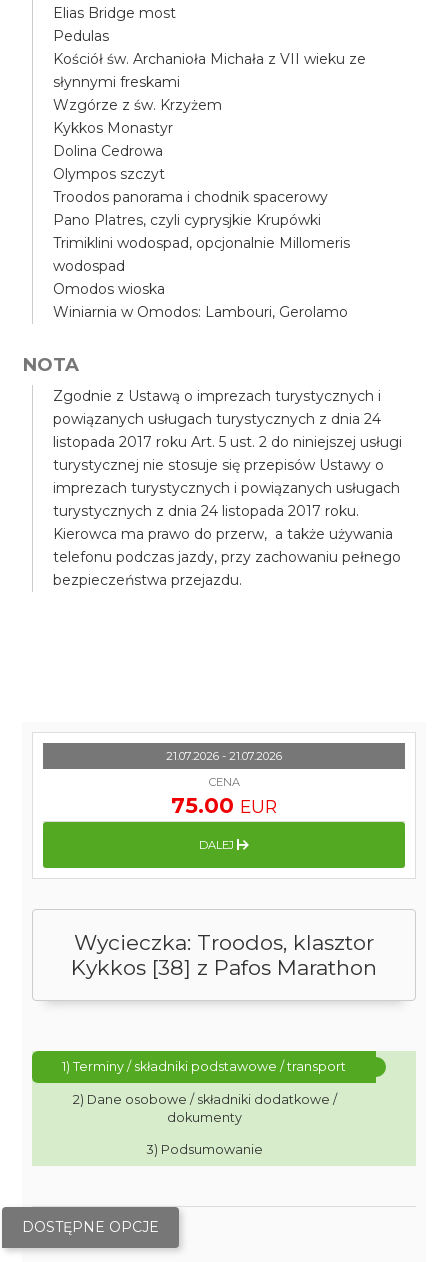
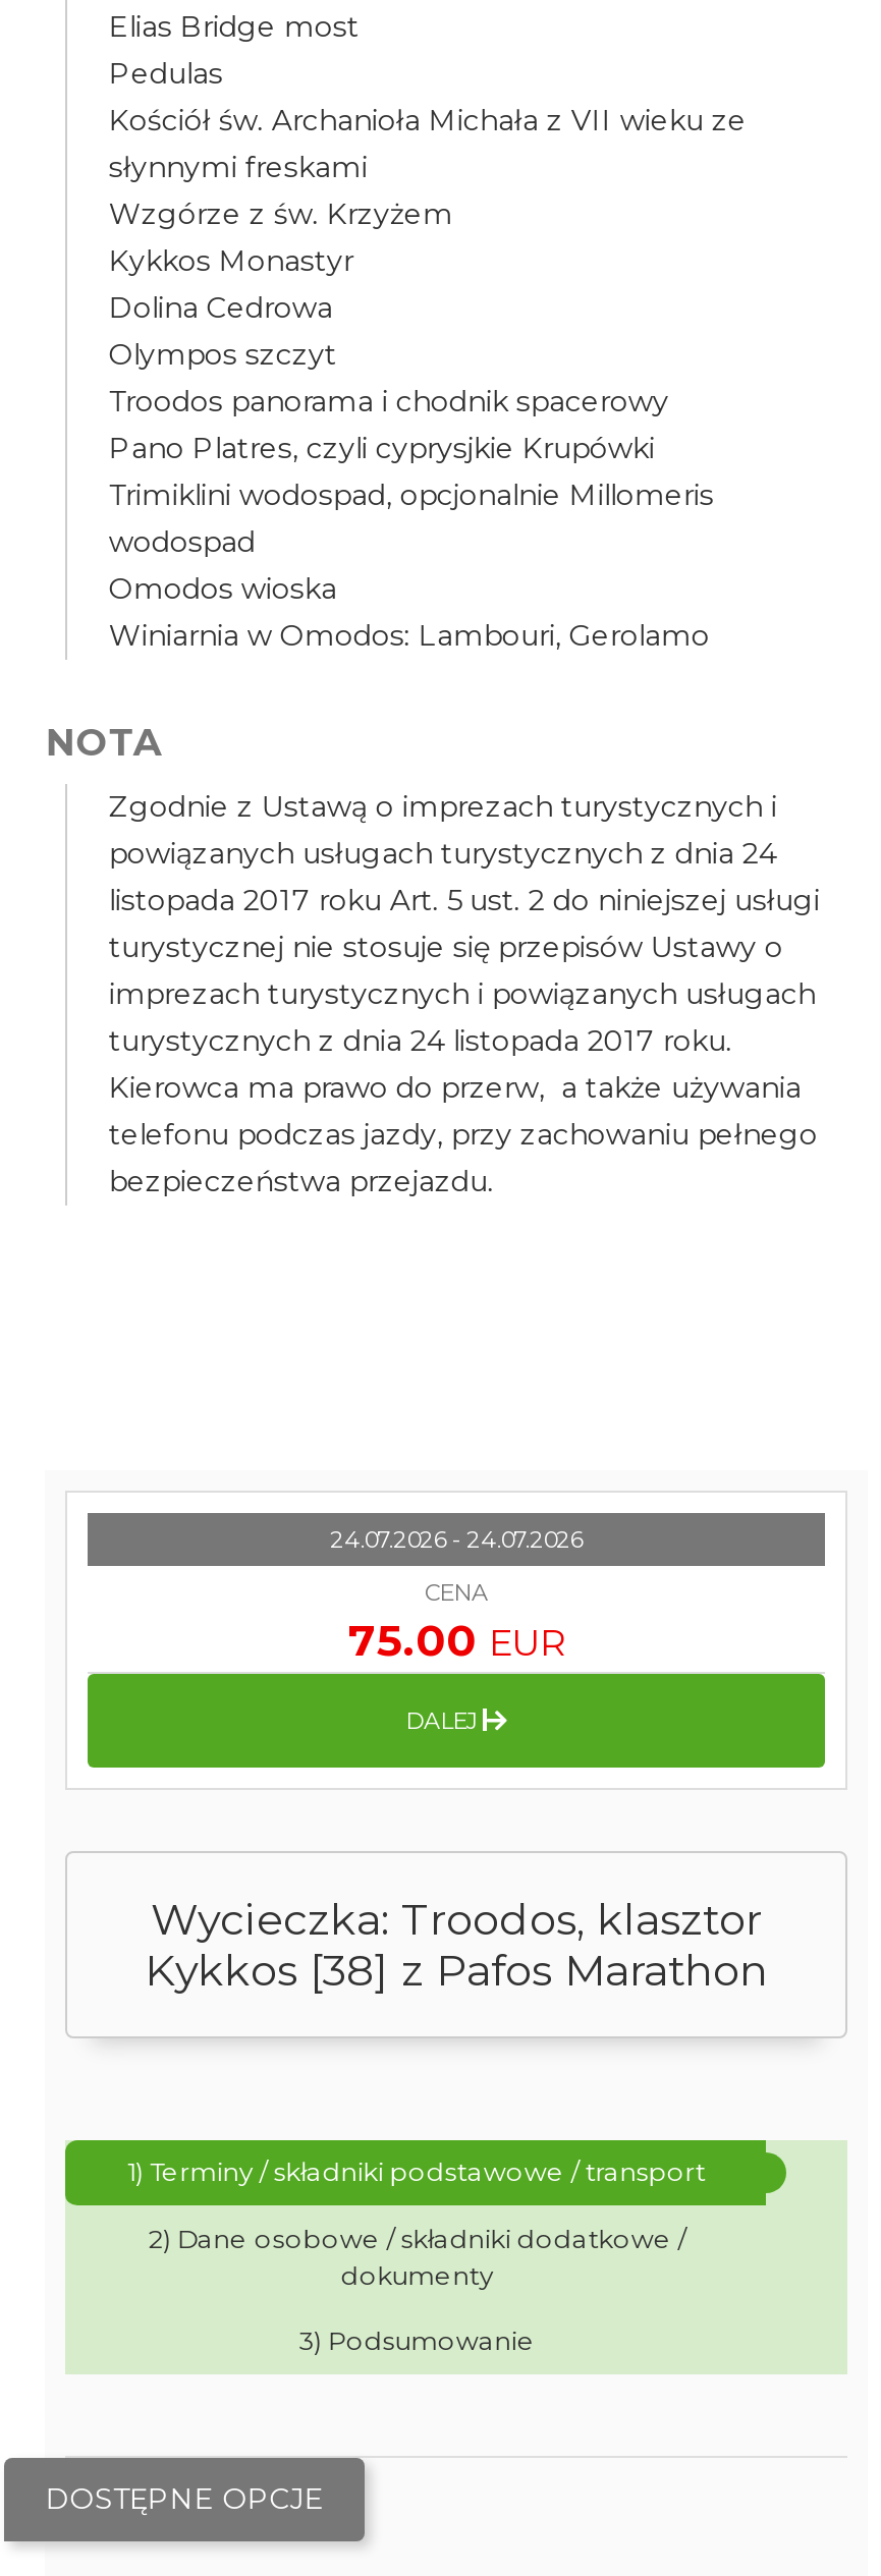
- 21.07.2026 - 21.07.2026
+ 24.07.2026 - 24.07.2026
